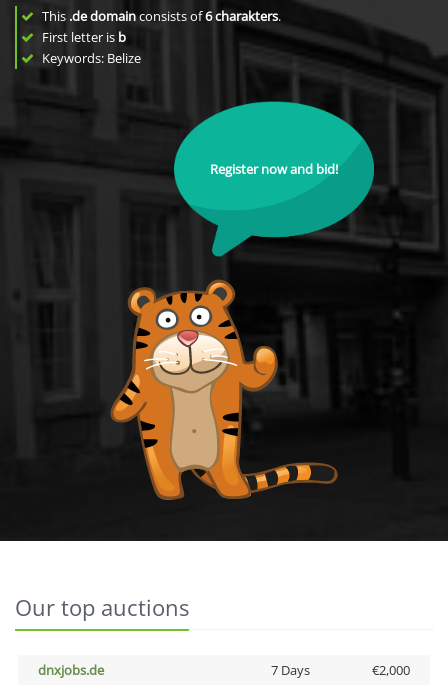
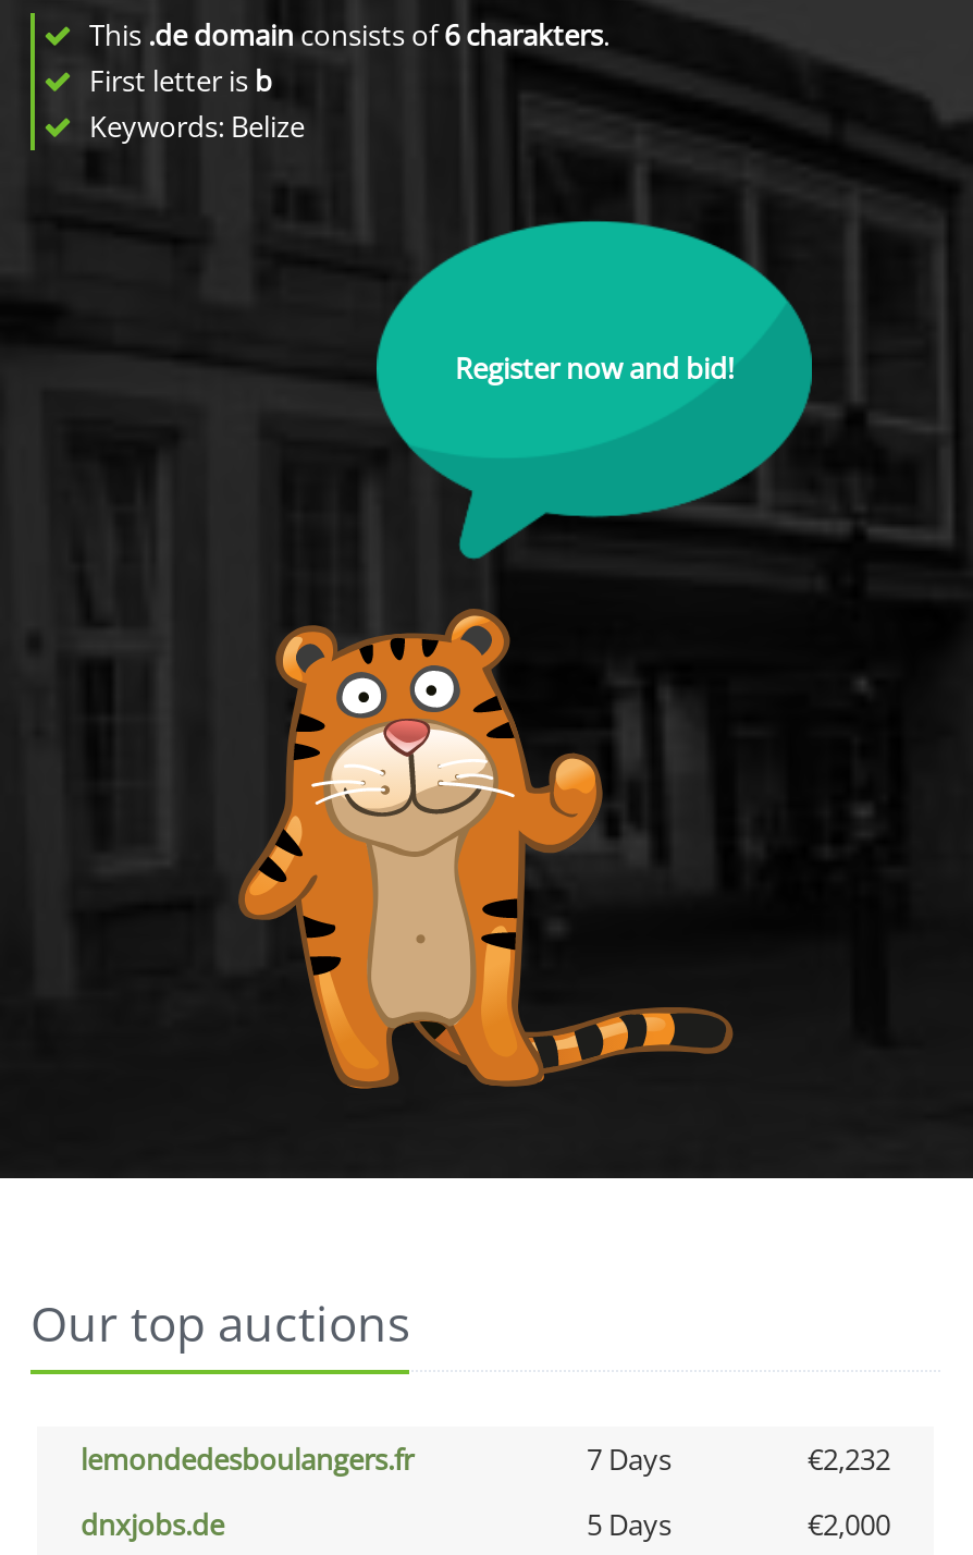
+ lemondedesboulangers.fr
+ 7 Days
+ €2,232

- 7 Days
+ 5 Days
